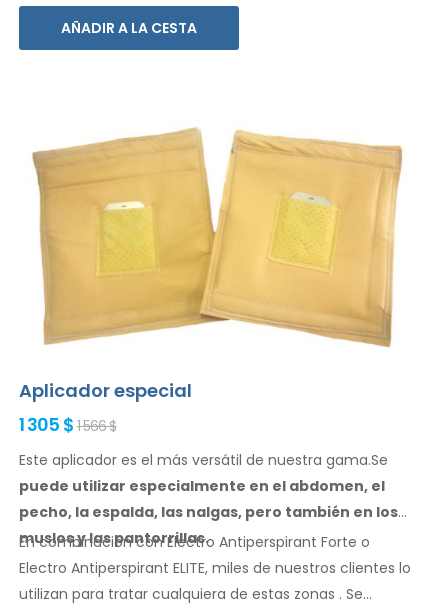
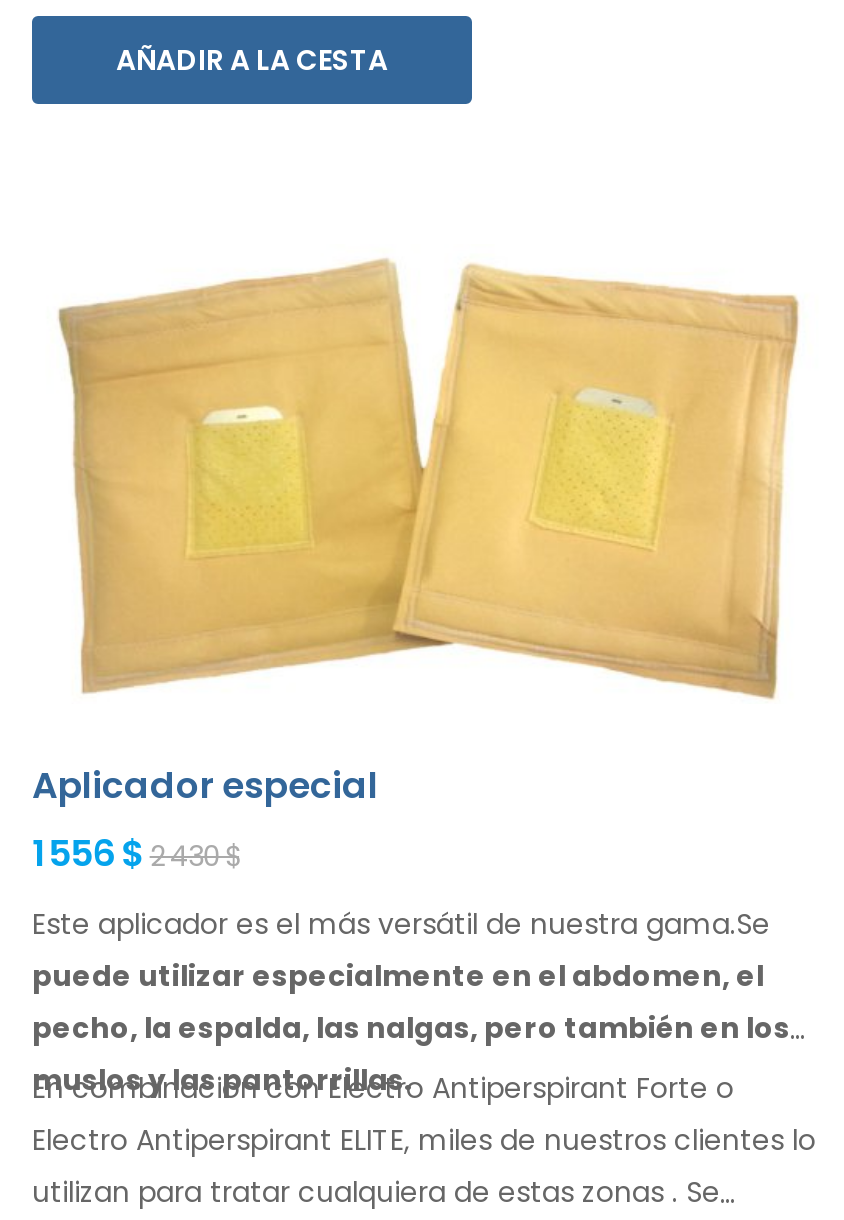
- 1 305 $ 1 566 $
+ 1 556 $ 2 430 $
